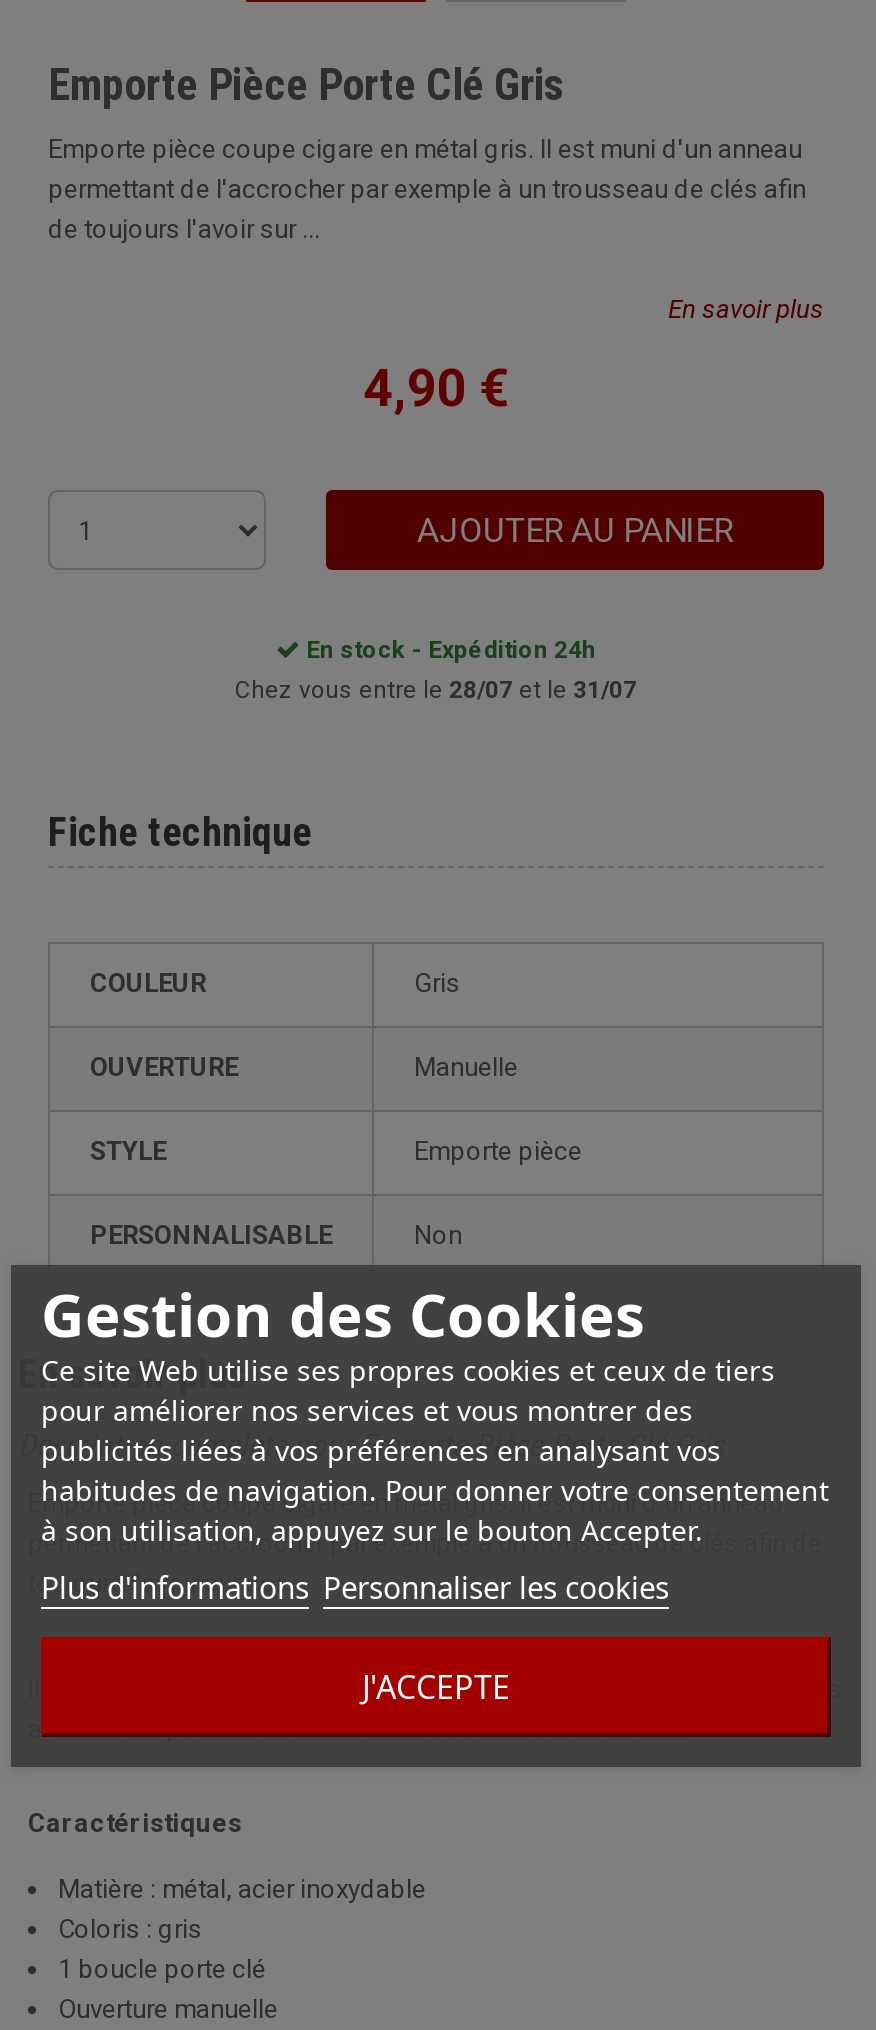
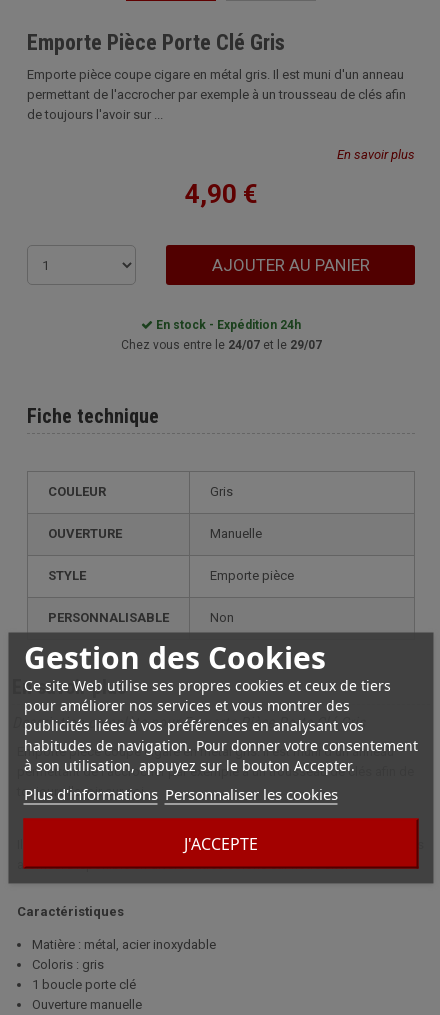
- Chez vous entre le 28/07 et le 31/07
+ Chez vous entre le 24/07 et le 29/07
